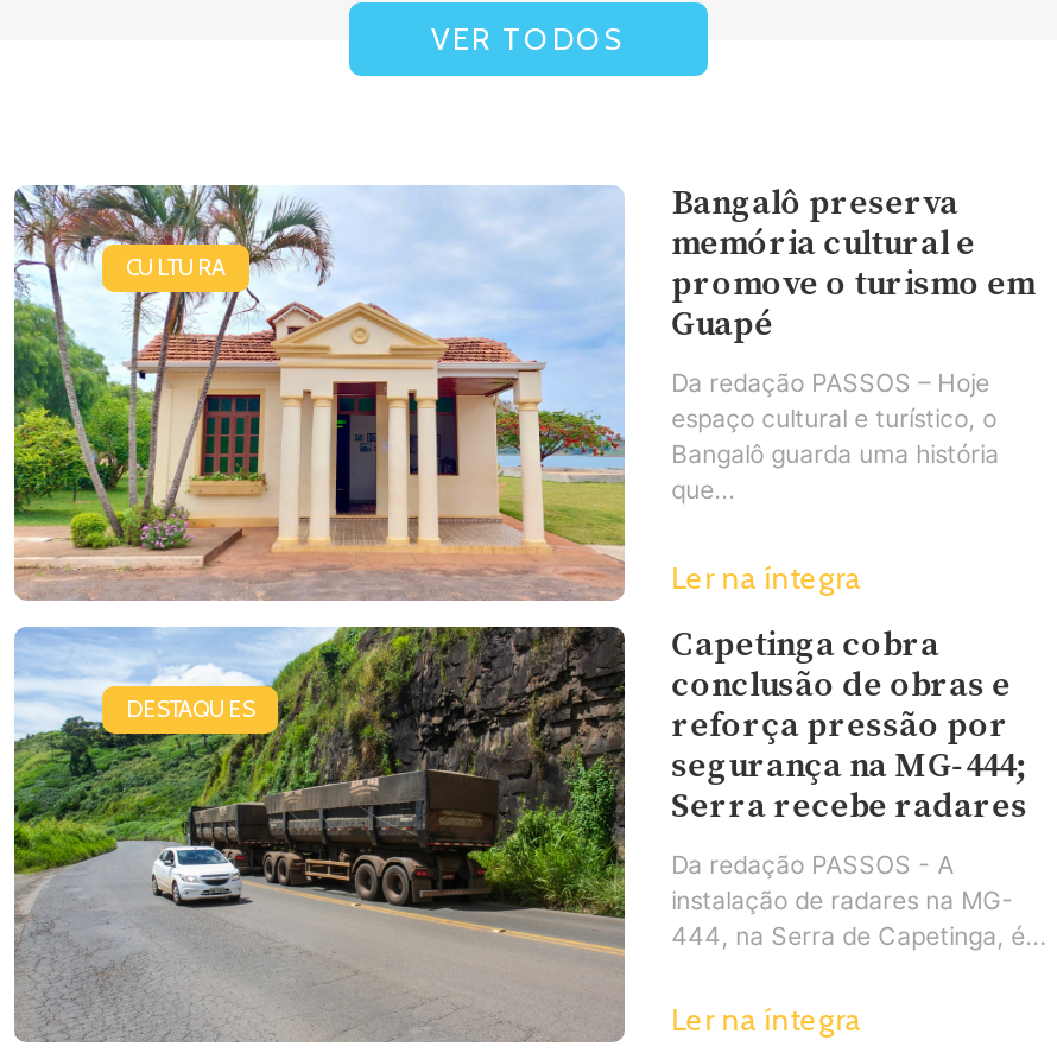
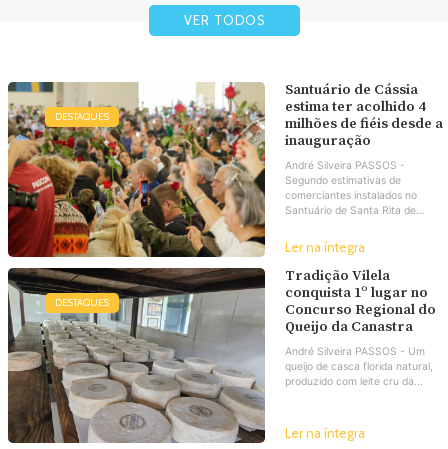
- [image]
- CULTURA
+ [image]
+ DESTAQUES

- Bangalô preserva
- memória cultural e
- promove o turismo em
- Guapé
+ Santuário de Cássia
+ estima ter acolhido 4
+ milhões de fiéis desde a
+ inauguração

- Da redação PASSOS – Hoje
- espaço cultural e turístico, o
- Bangalô guarda uma história
- que...
+ André Silveira PASSOS -
+ Segundo estimativas de
+ comerciantes instalados no
+ Santuário de Santa Rita de...

- [image]
- Capetinga cobra
- conclusão de obras e
- reforça pressão por
- segurança na MG-444;
- Serra recebe radares
+ [image]
+ Tradição Vilela
+ conquista 1º lugar no
+ Concurso Regional do
+ Queijo da Canastra

- Da redação PASSOS - A
- instalação de radares na MG-
- 444, na Serra de Capetinga, é...
+ André Silveira PASSOS - Um
+ queijo de casca florida natural,
+ produzido com leite cru da...
